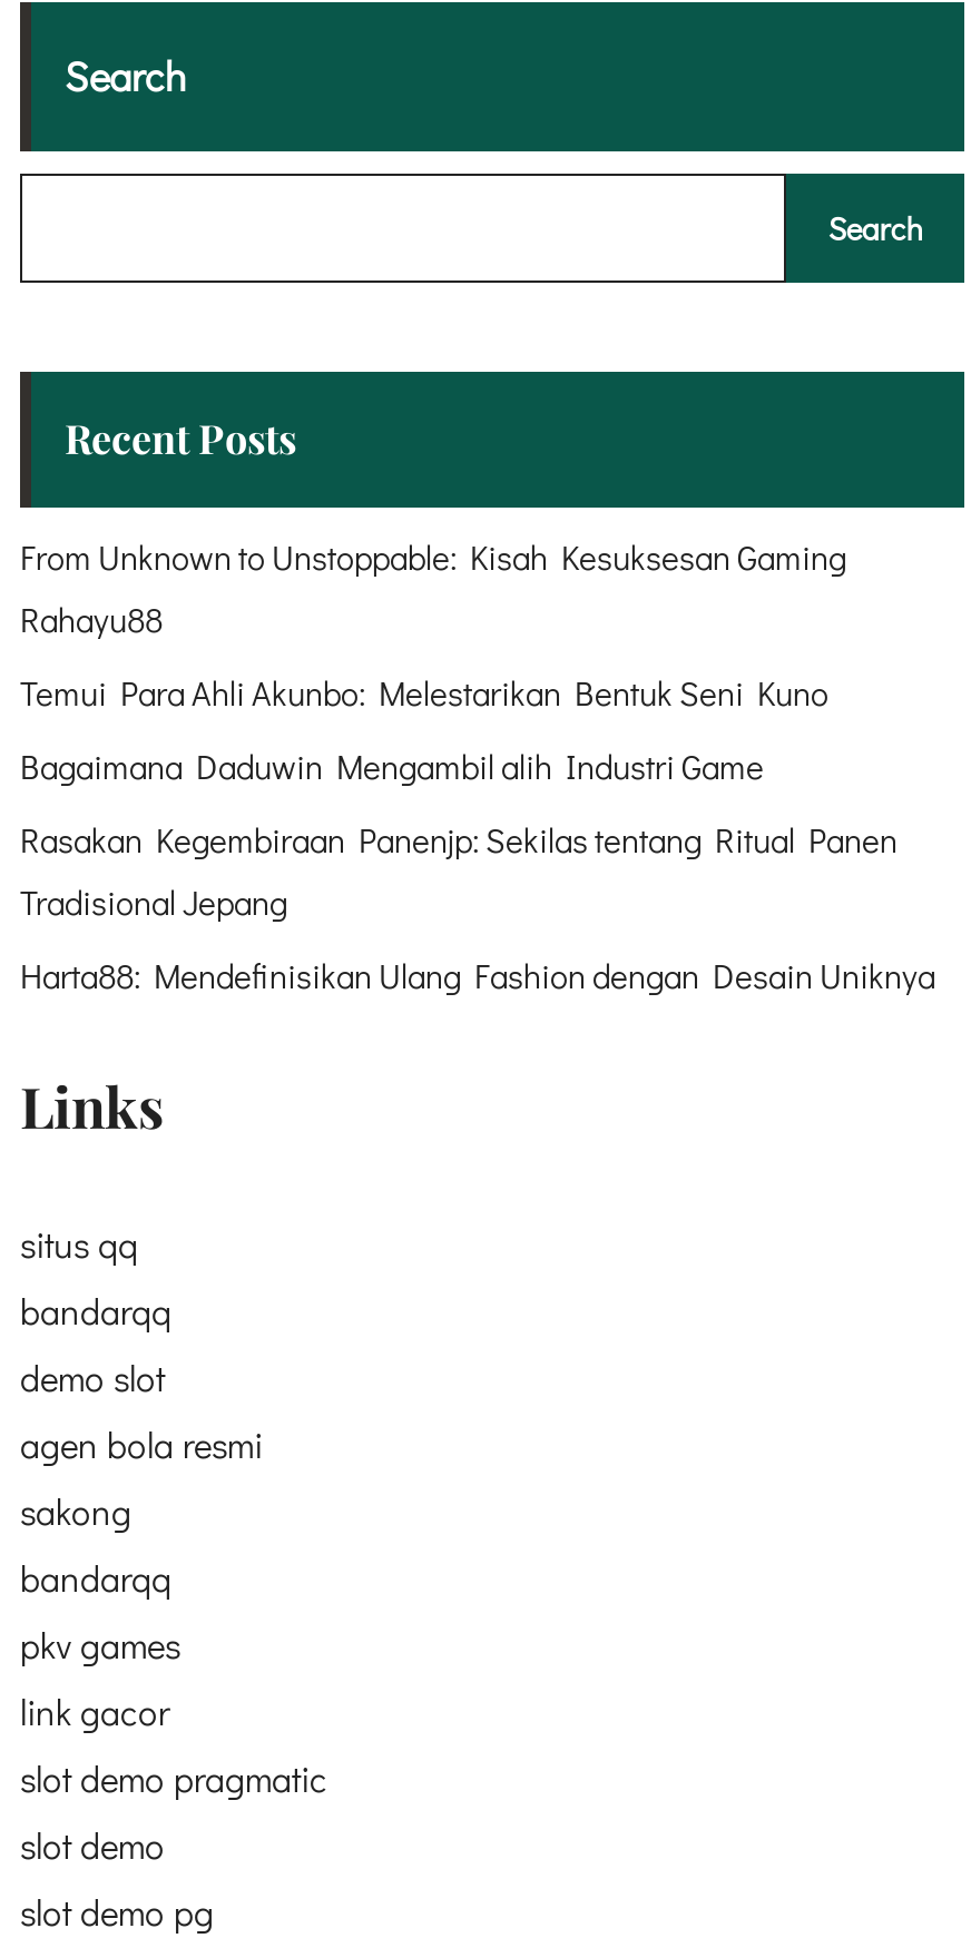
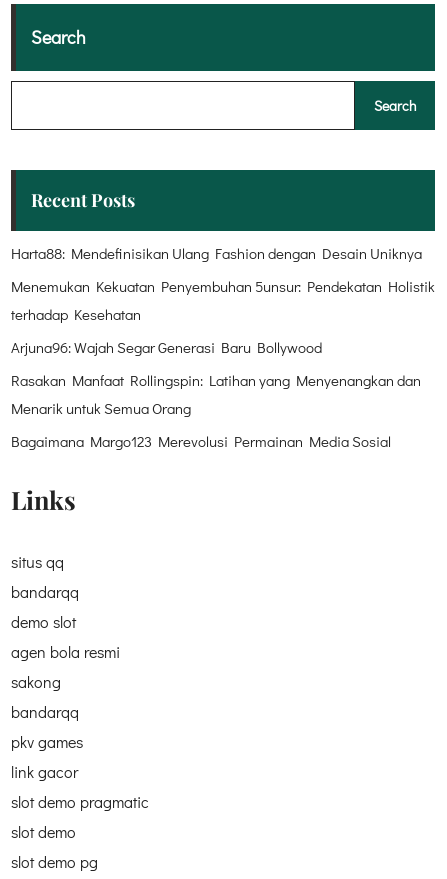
- From Unknown to Unstoppable: Kisah Kesuksesan Gaming
- Rahayu88
- Temui Para Ahli Akunbo: Melestarikan Bentuk Seni Kuno
- Bagaimana Daduwin Mengambil alih Industri Game
- Rasakan Kegembiraan Panenjp: Sekilas tentang Ritual Panen
- Tradisional Jepang

moved up: Harta88: Mendefinisikan Ulang Fashion dengan Desain Uniknya

+ Menemukan Kekuatan Penyembuhan 5unsur: Pendekatan Holistik
+ terhadap Kesehatan
+ Arjuna96: Wajah Segar Generasi Baru Bollywood
+ Rasakan Manfaat Rollingspin: Latihan yang Menyenangkan dan
+ Menarik untuk Semua Orang
+ Bagaimana Margo123 Merevolusi Permainan Media Sosial
